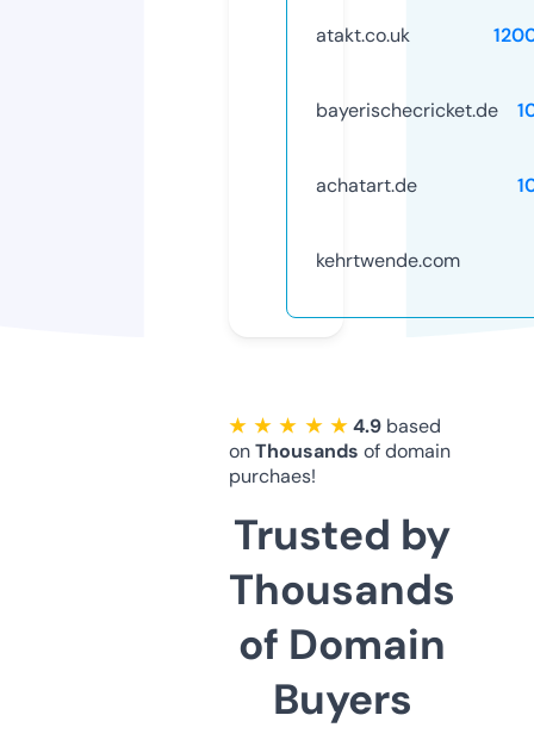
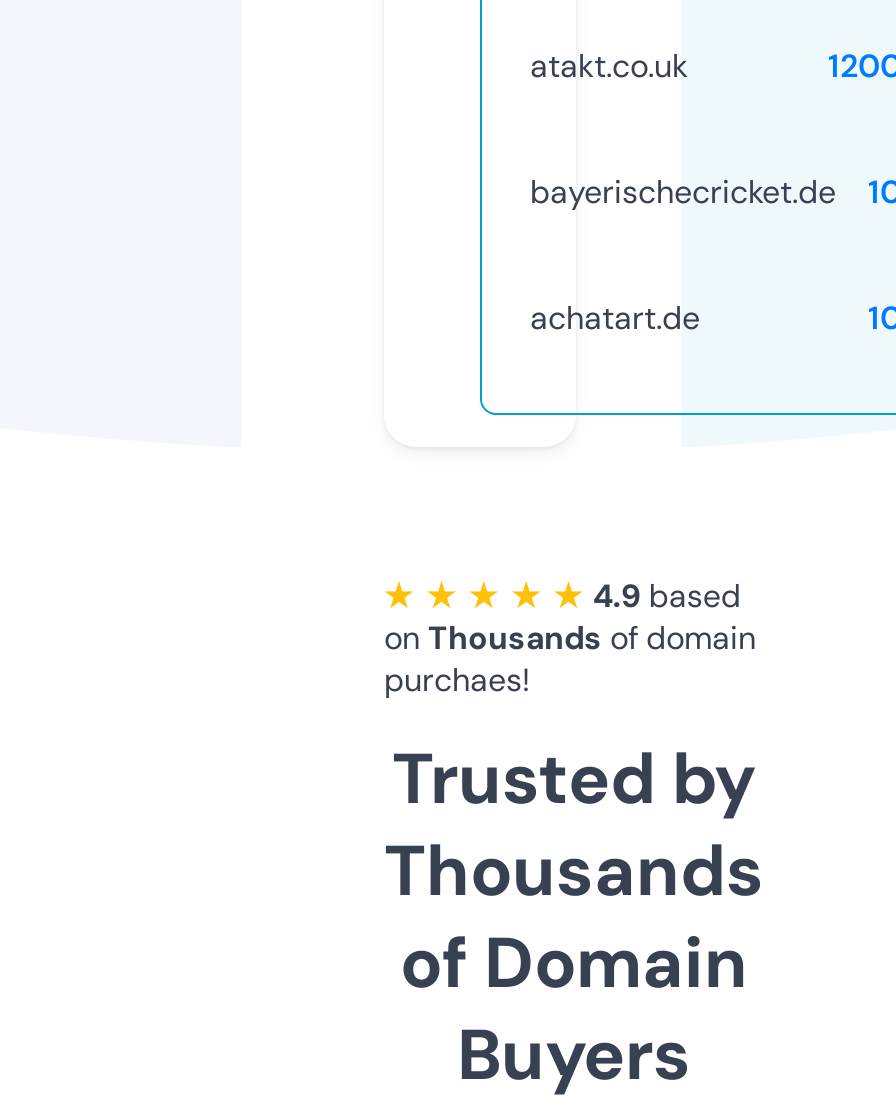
- kehrtwende.com
